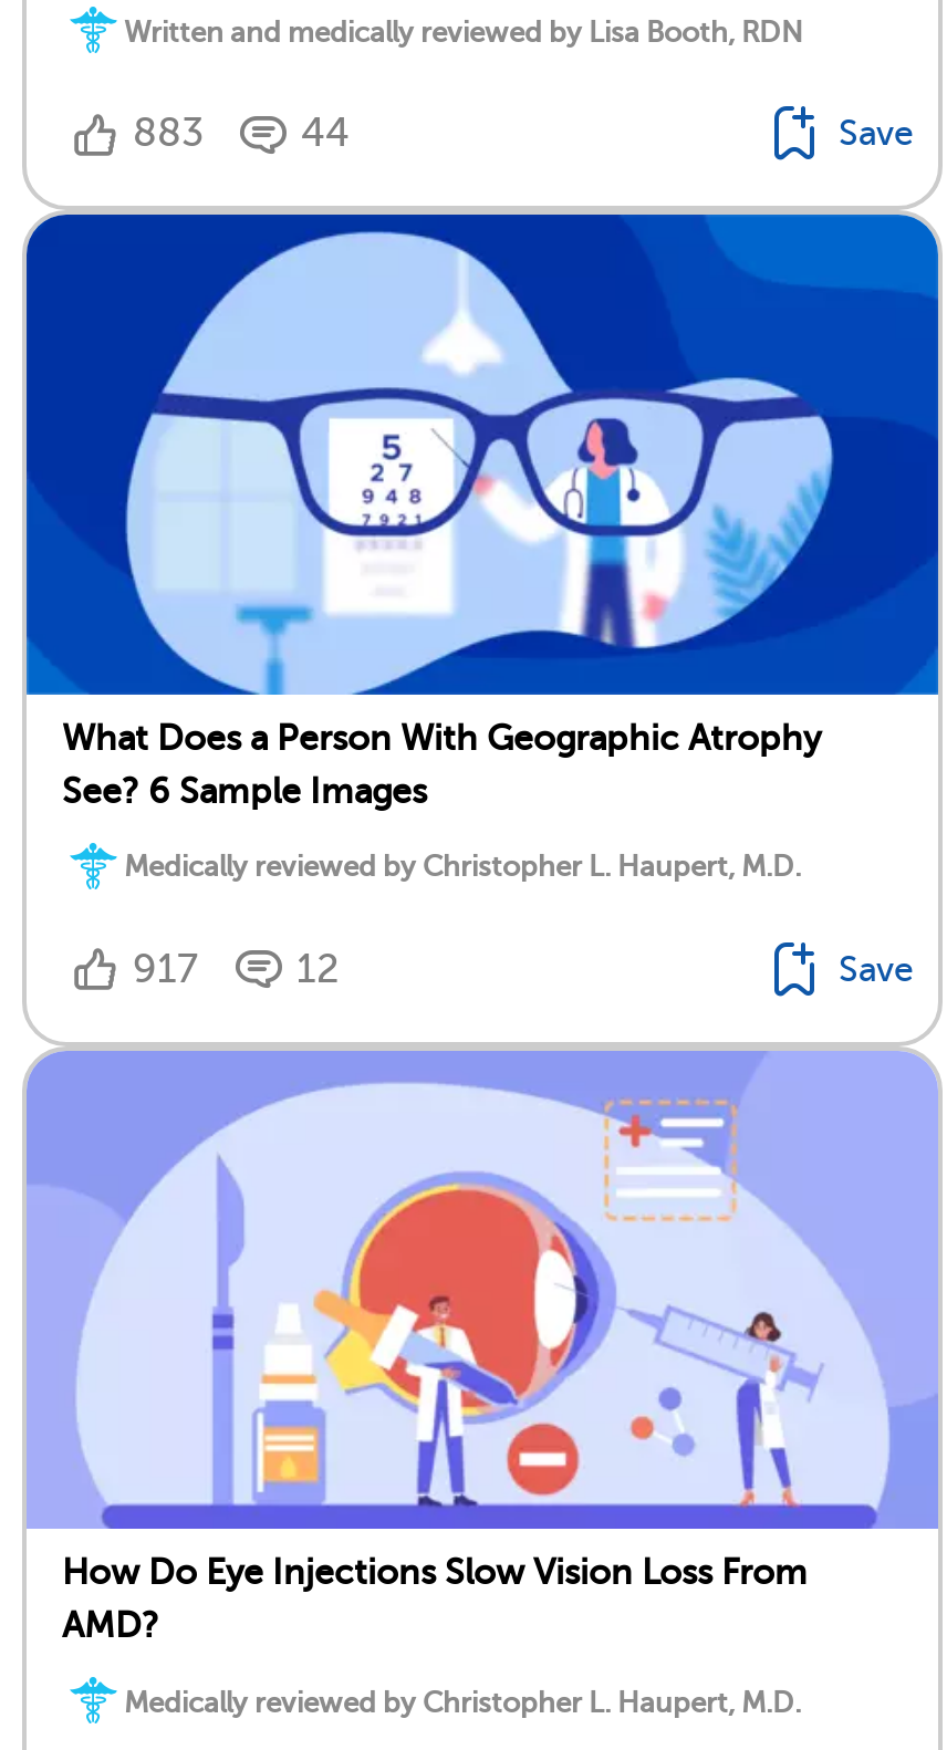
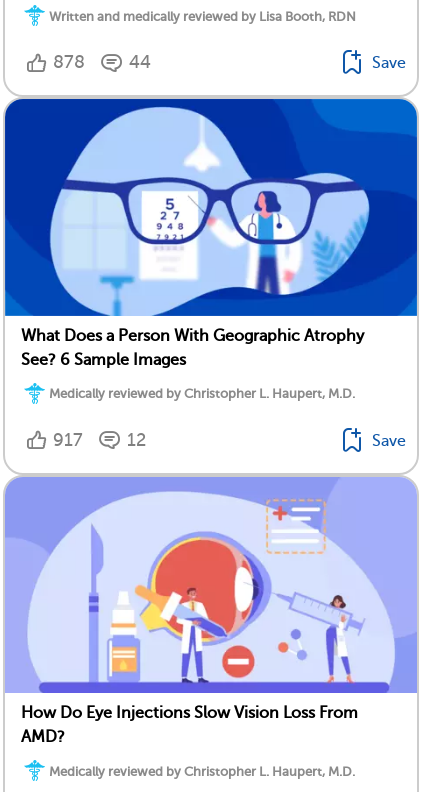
- 883
+ 878
